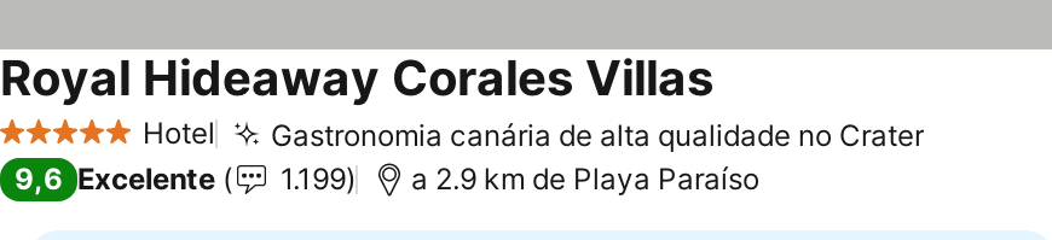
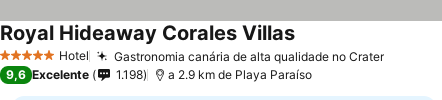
- 1.199
+ 1.198
